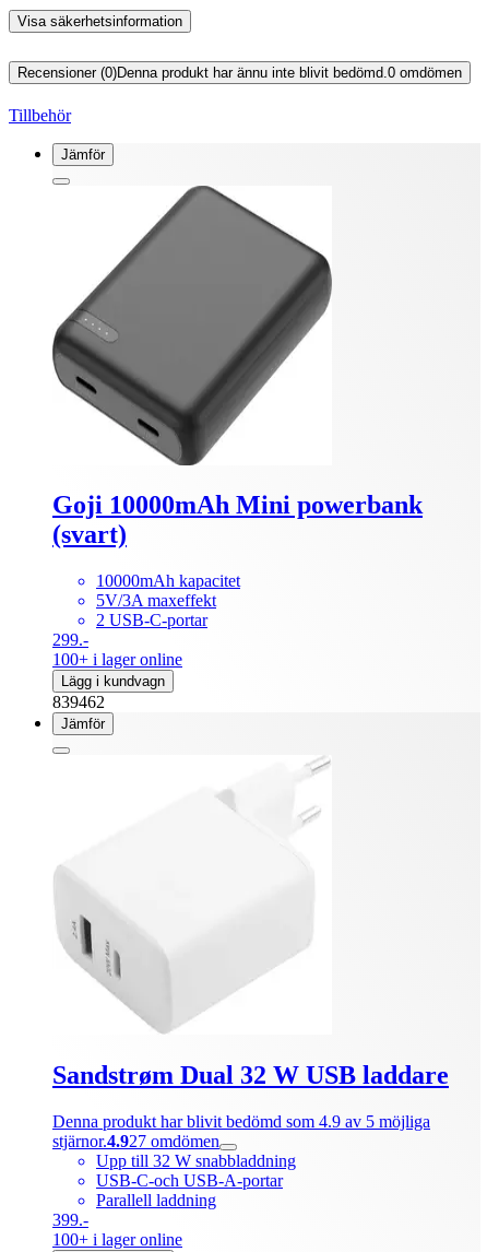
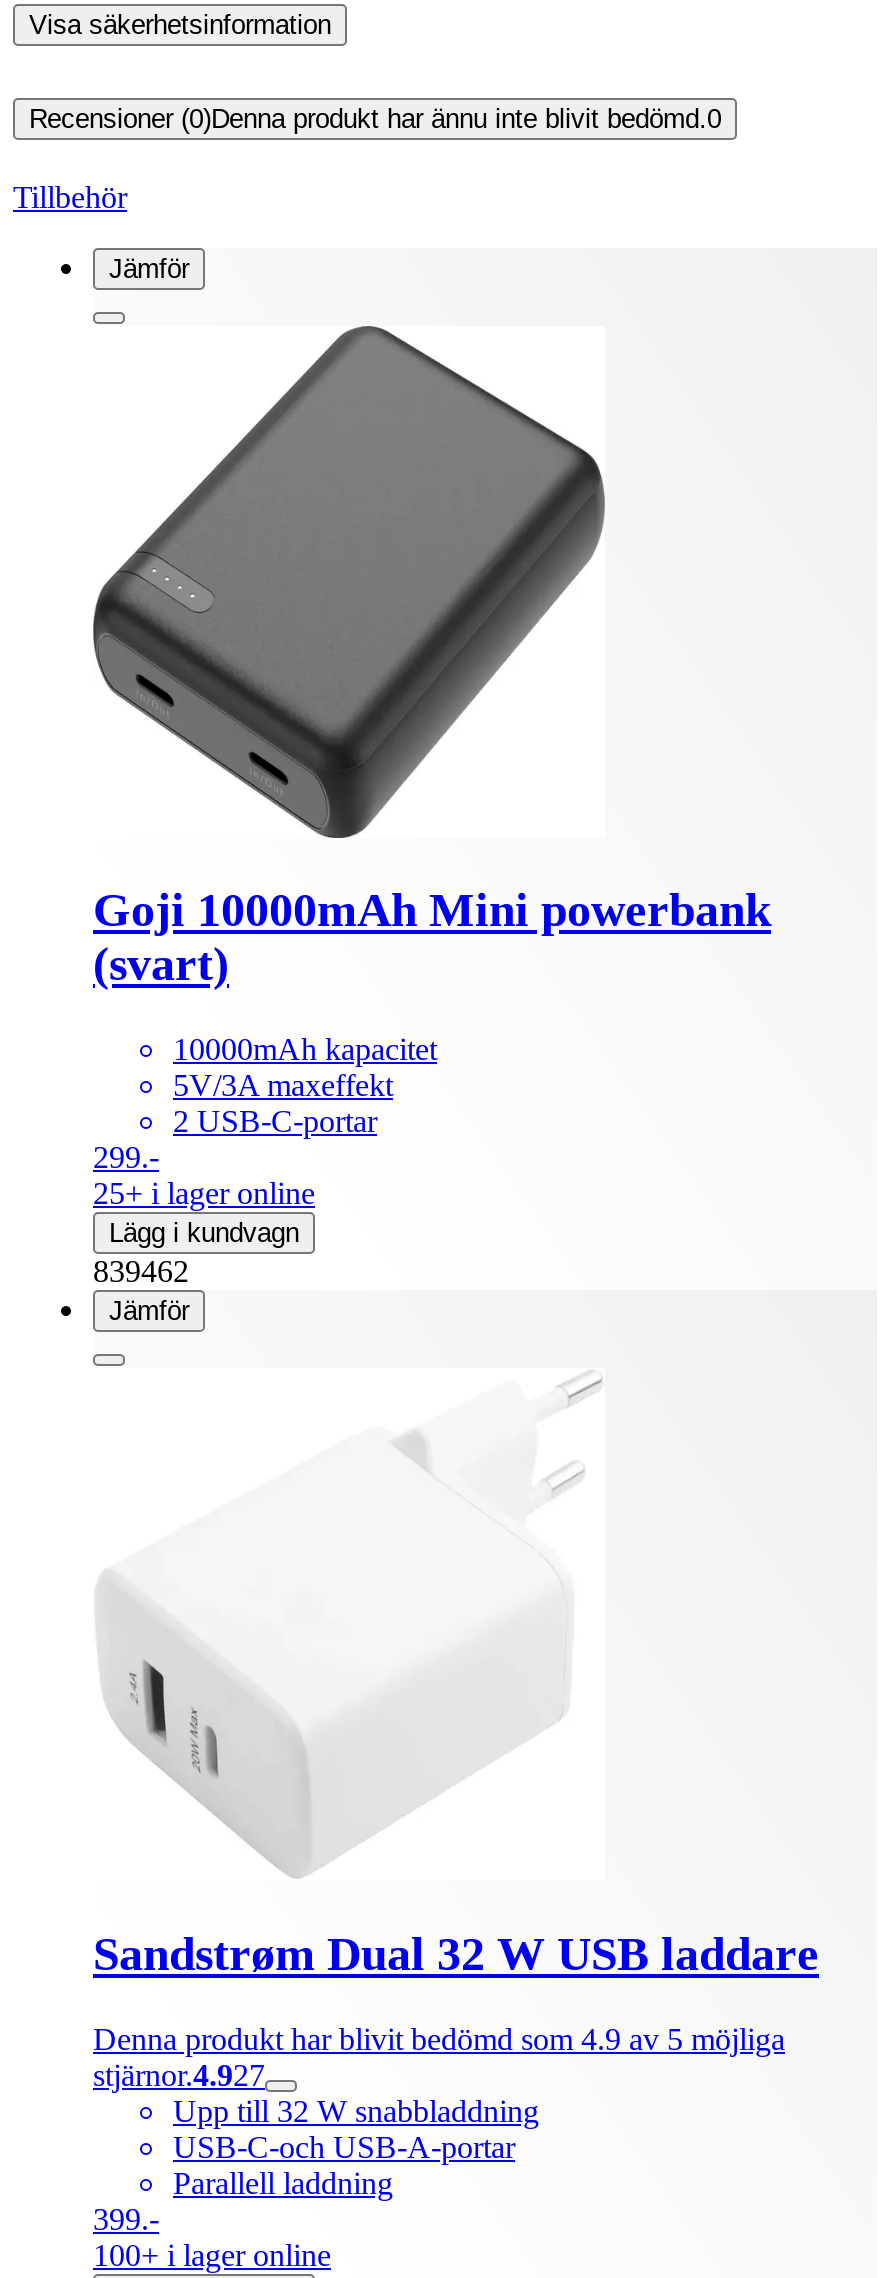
- Recensioner (0)Denna produkt har ännu inte blivit bedömd.0 omdömen
+ Recensioner (0)Denna produkt har ännu inte blivit bedömd.0

- 100+ i lager online
+ 25+ i lager online

- stjärnor.4.927 omdömen
+ stjärnor.4.927
